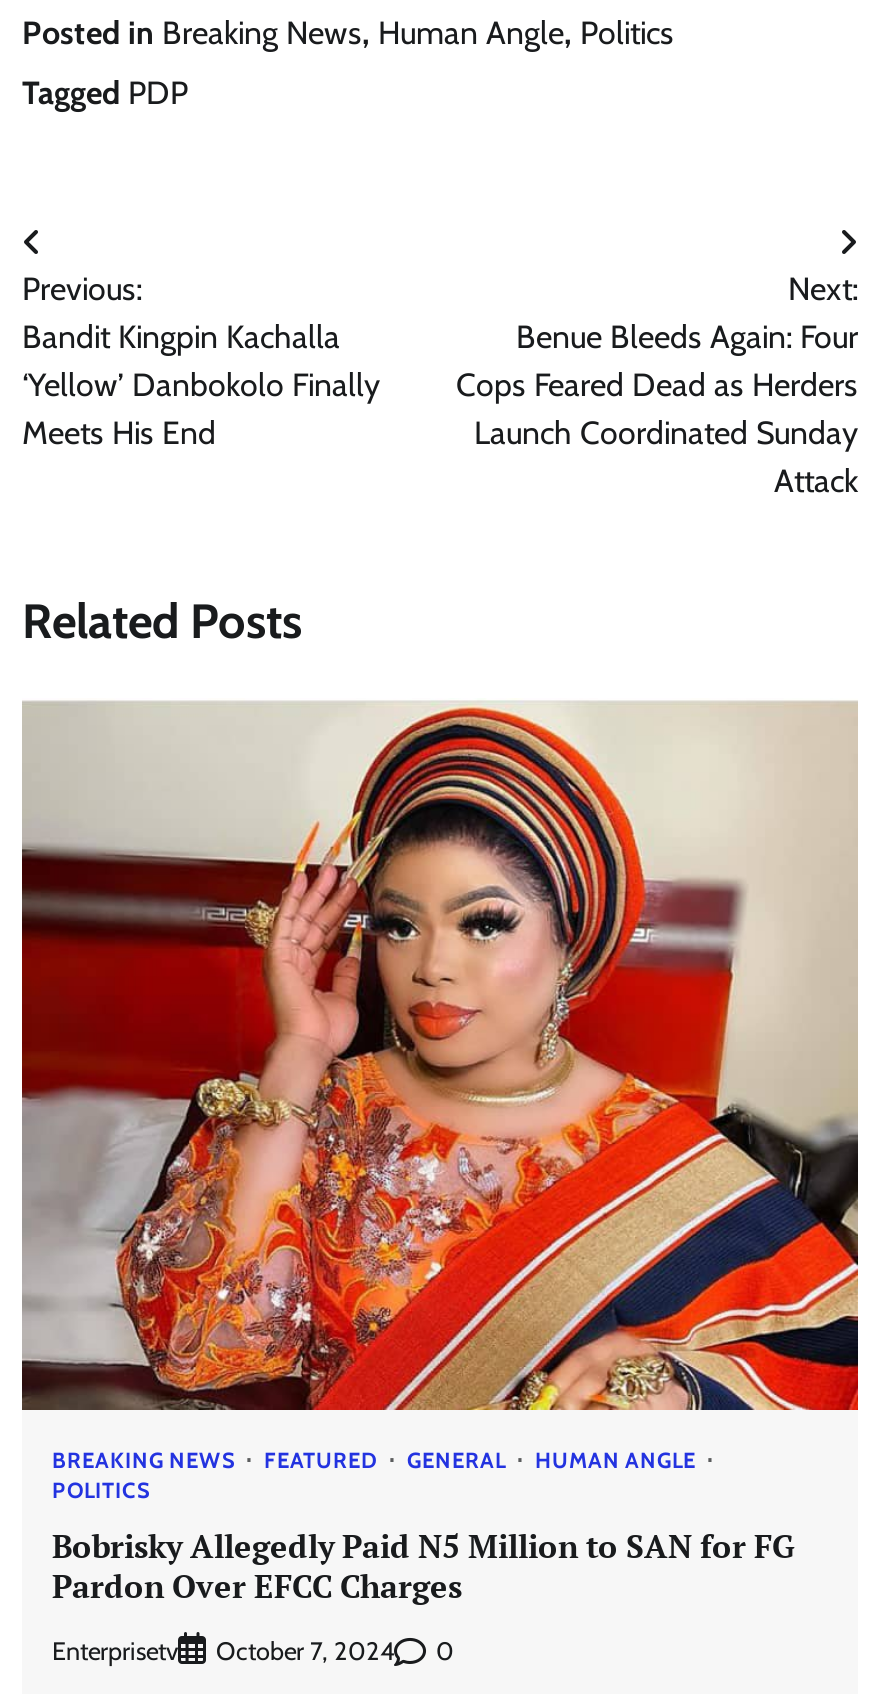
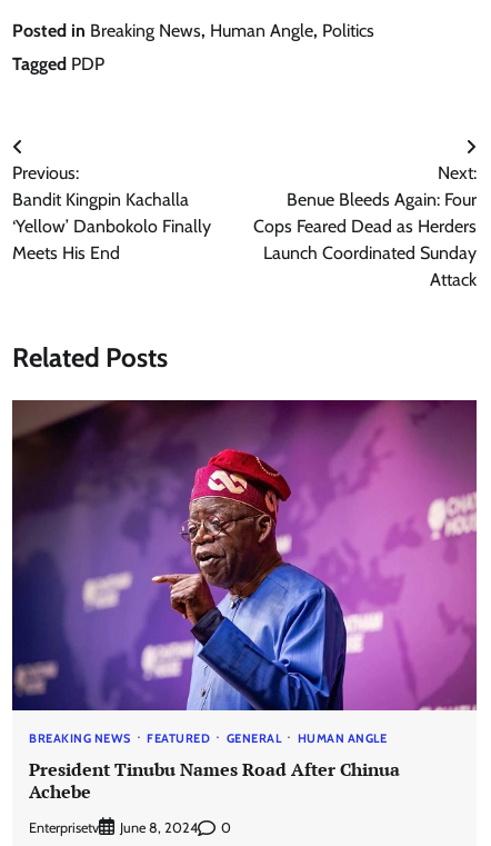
- [image]
+ [image]

- POLITICS
- Bobrisky Allegedly Paid N5 Million to SAN for FG
- Pardon Over EFCC Charges
+ President Tinubu Names Road After Chinua
+ Achebe

- October 7, 2024
+ June 8, 2024
